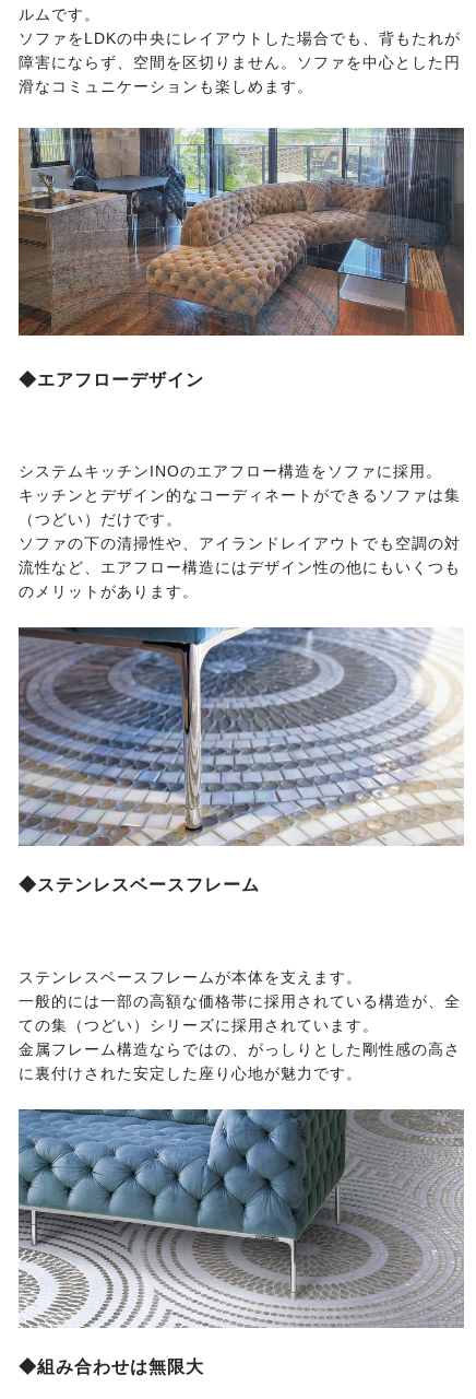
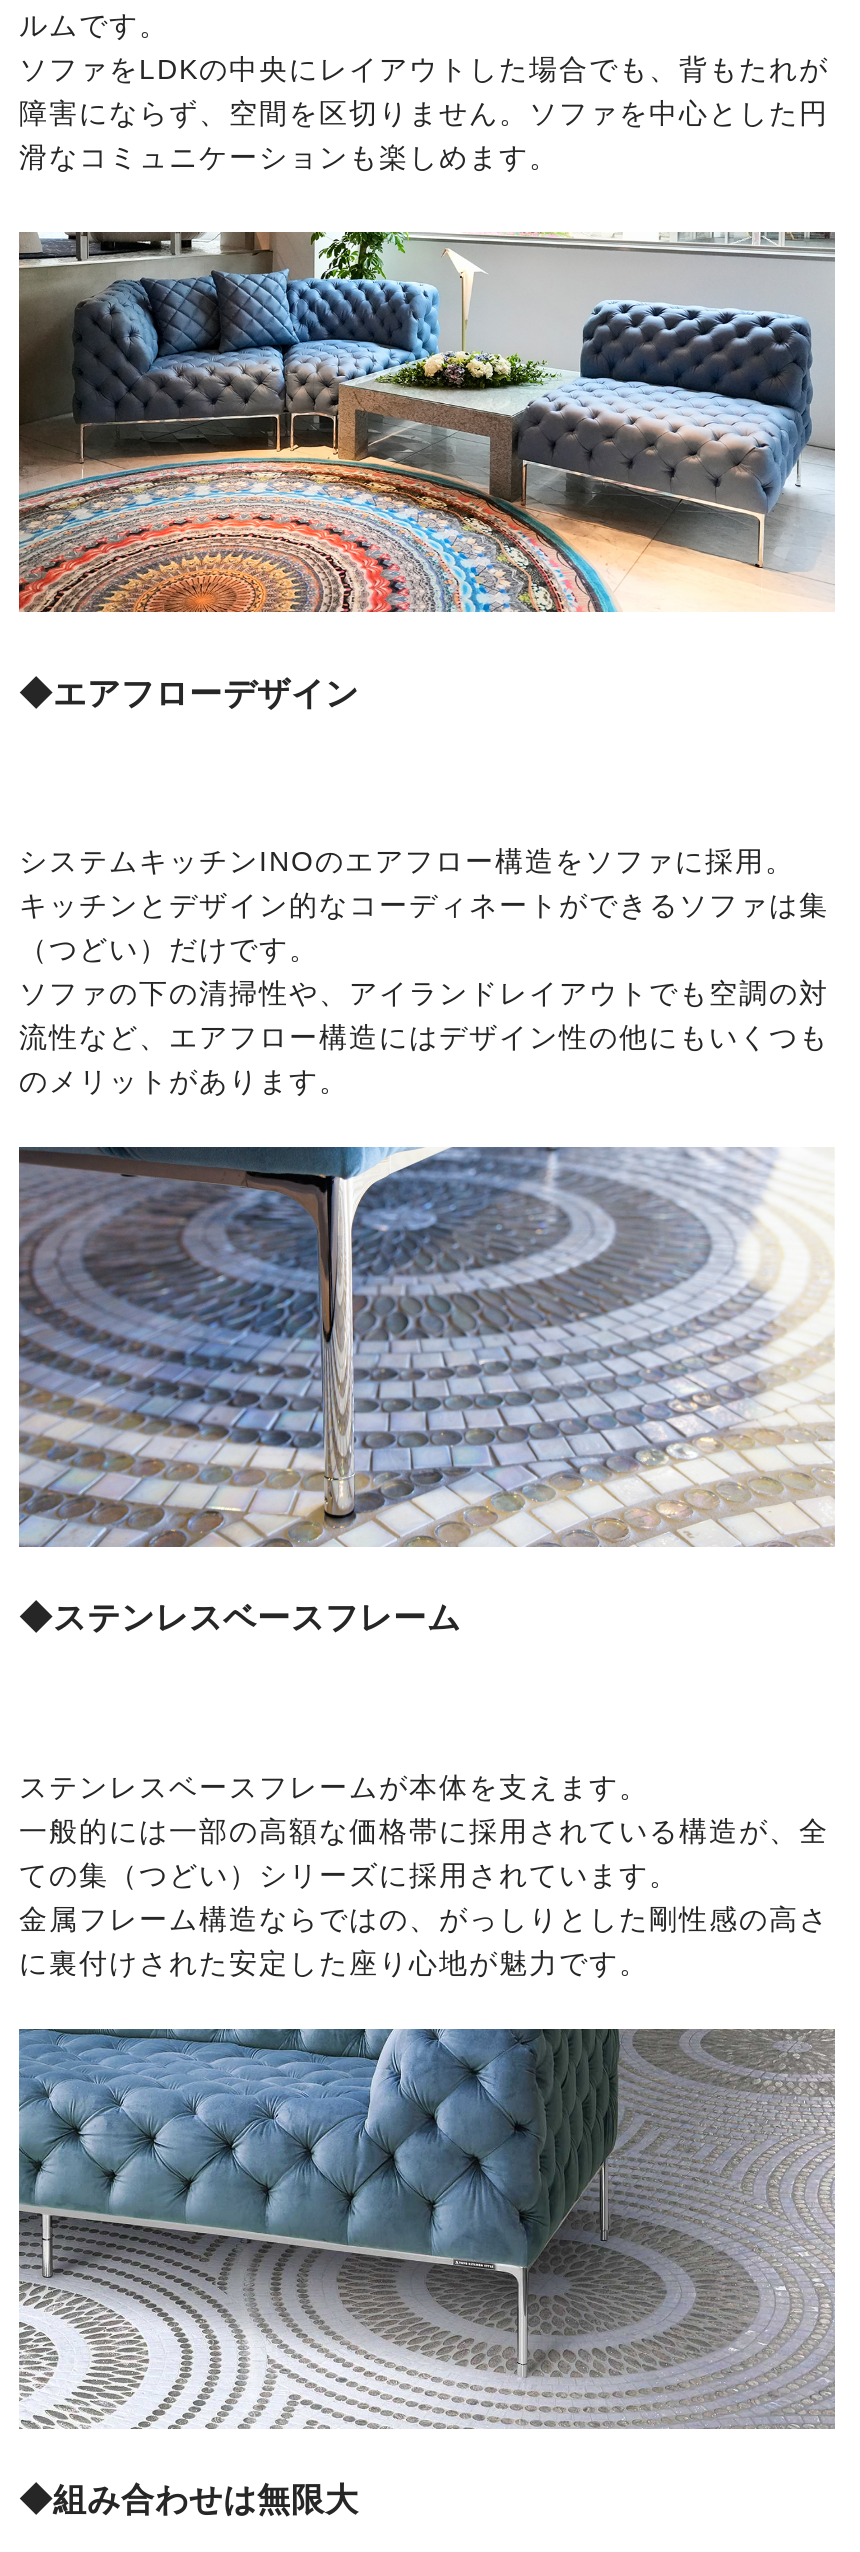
- [image]
+ [image]
